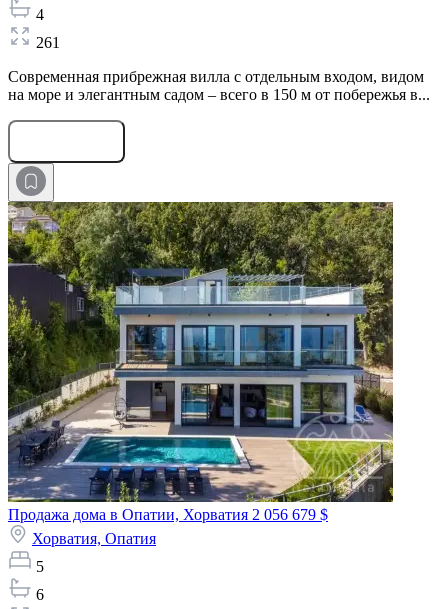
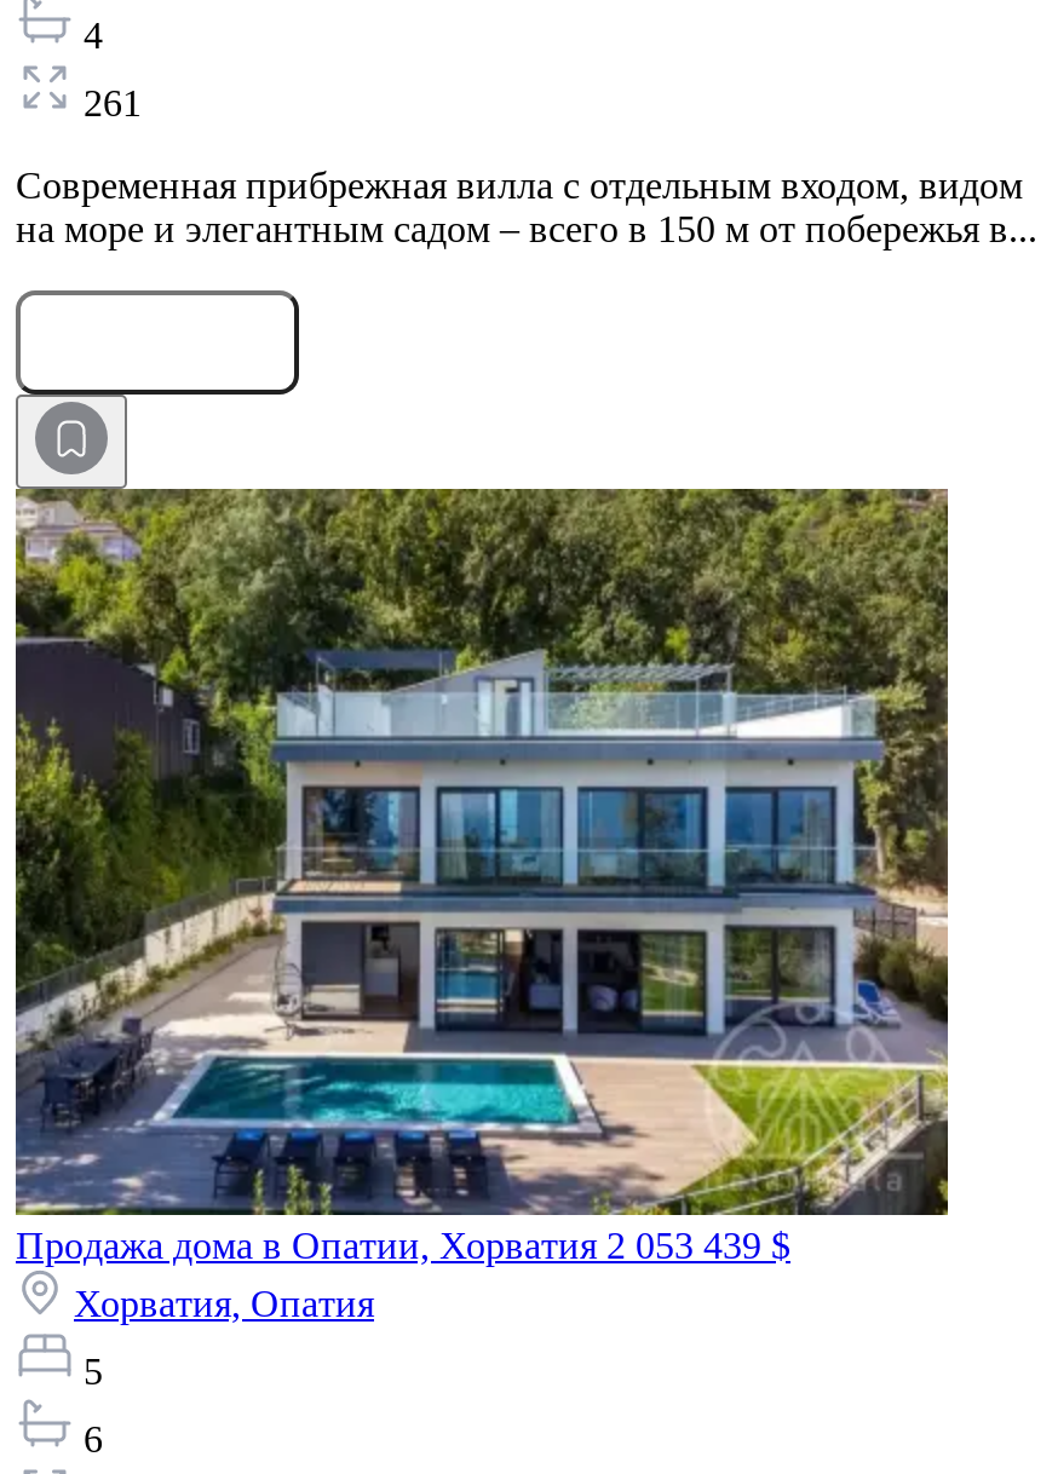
- Продажа дома в Опатии, Хорватия 2 056 679 $
+ Продажа дома в Опатии, Хорватия 2 053 439 $
